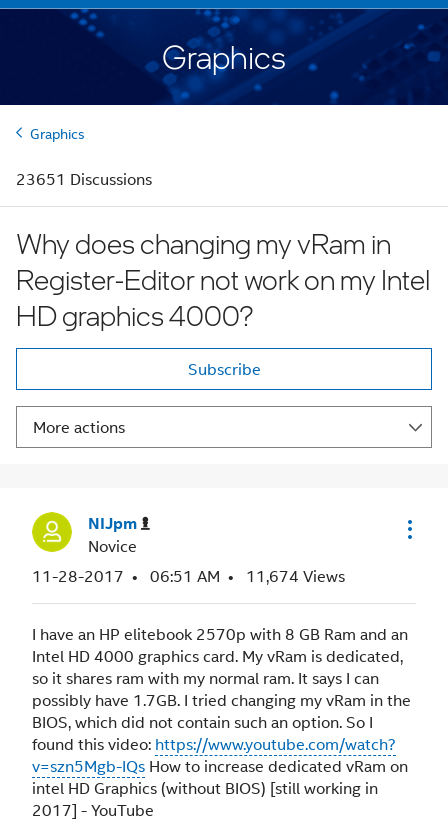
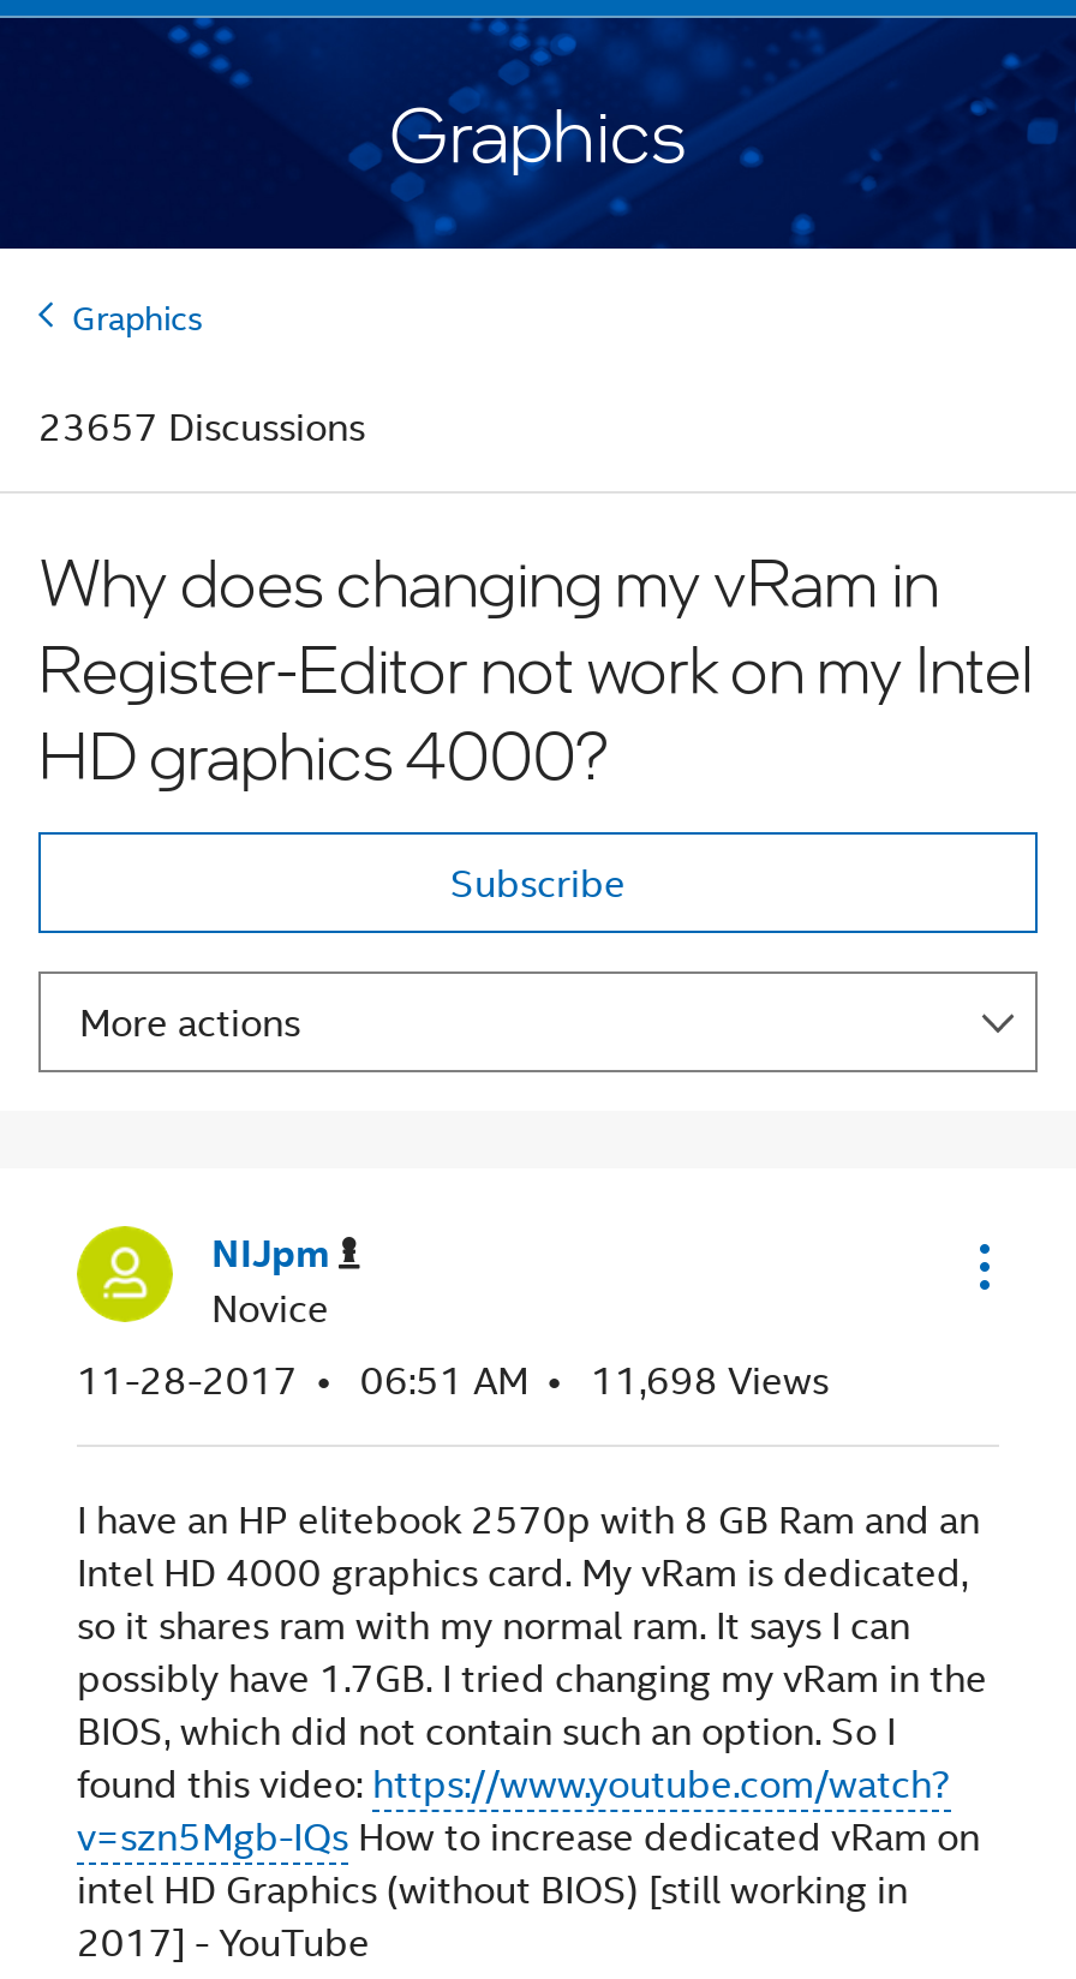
- 23651 Discussions
+ 23657 Discussions

- 11-28-2017 06:51 AM 11,674 Views
+ 11-28-2017 06:51 AM 11,698 Views
